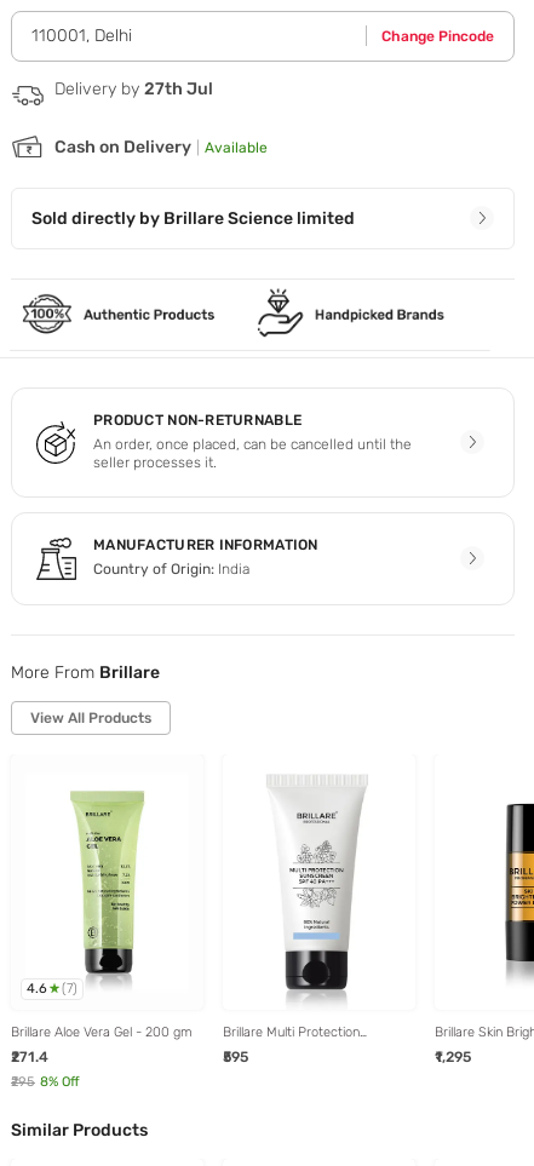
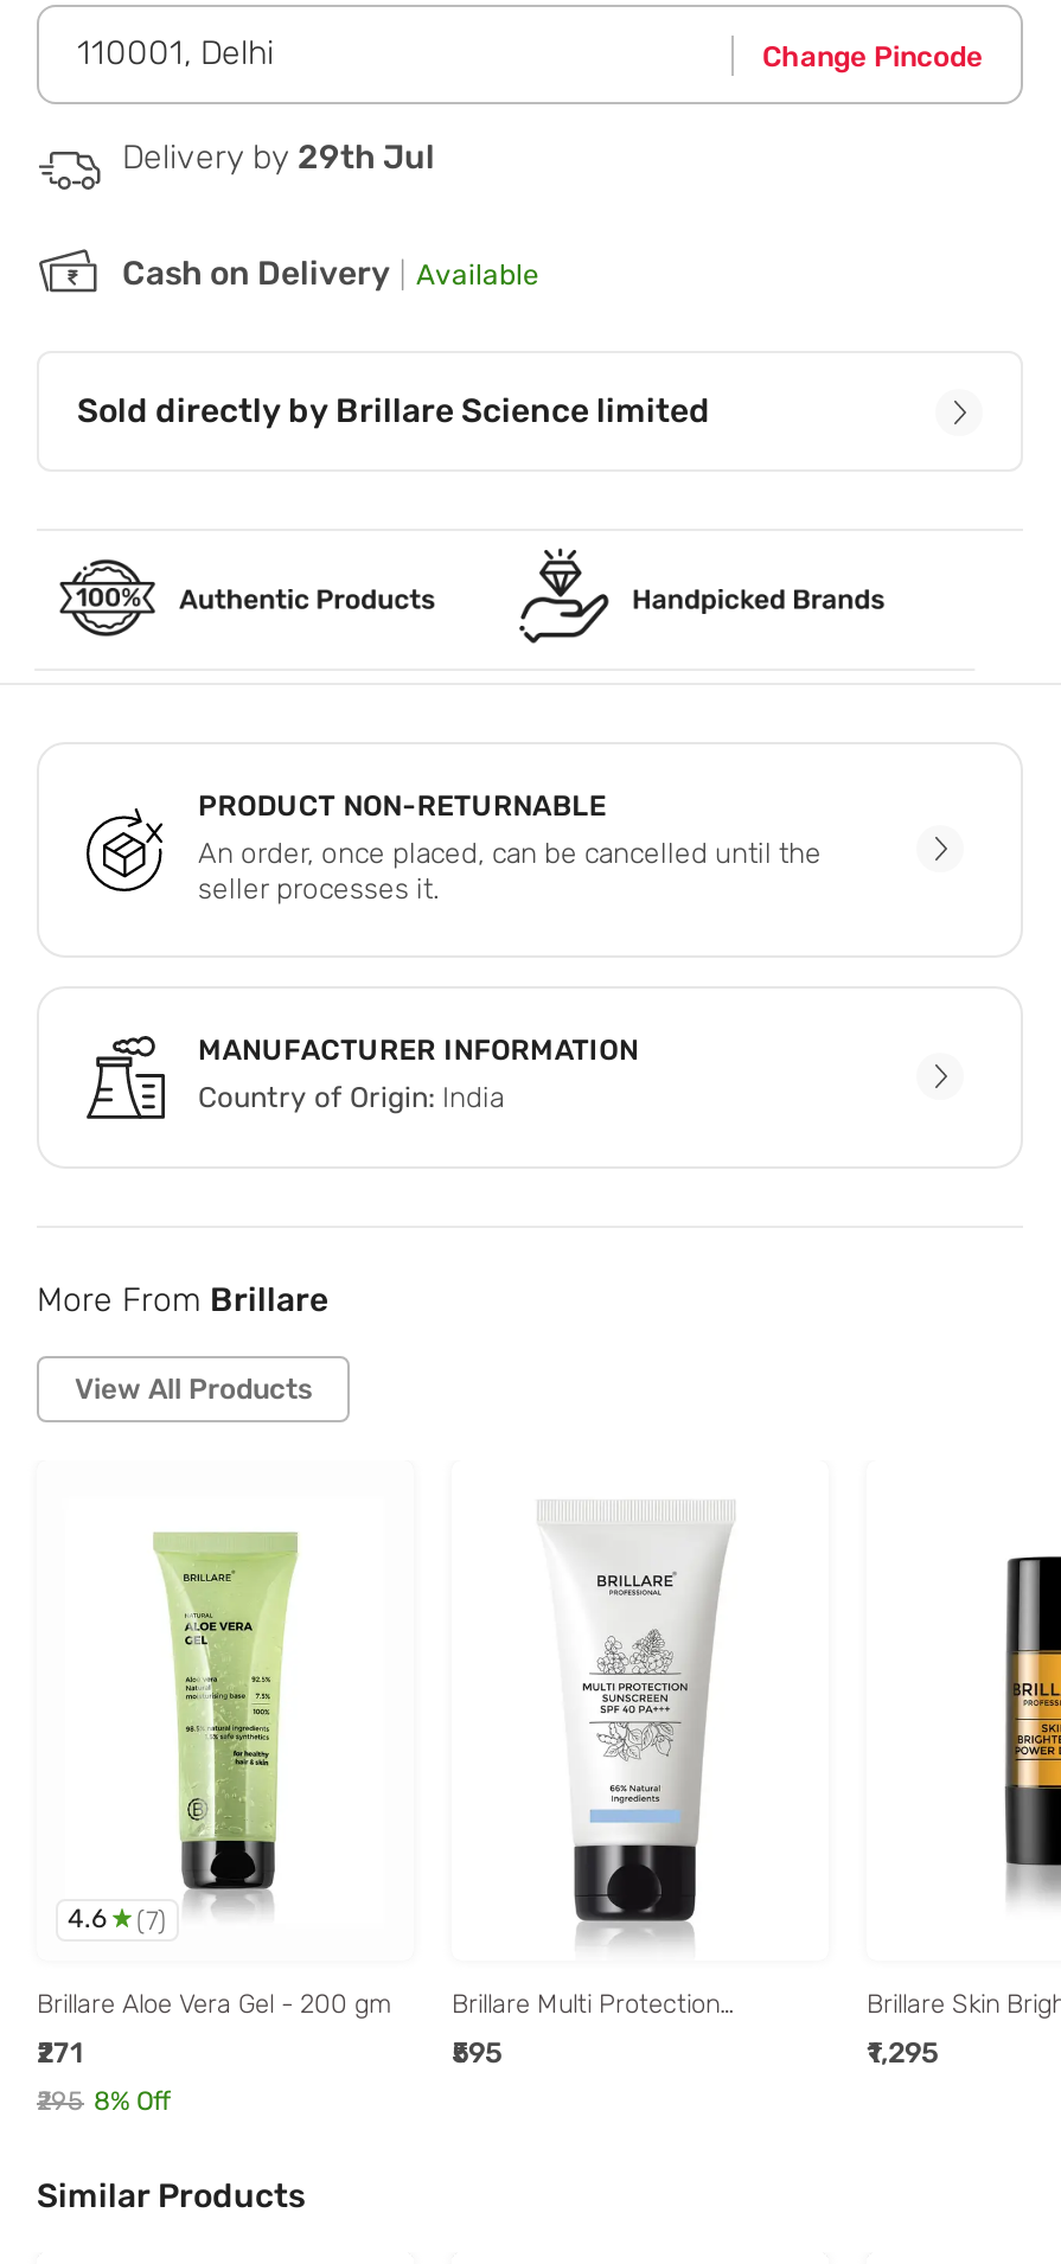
- Delivery by 27th Jul
+ Delivery by 29th Jul

- ₹271.4
+ ₹271
